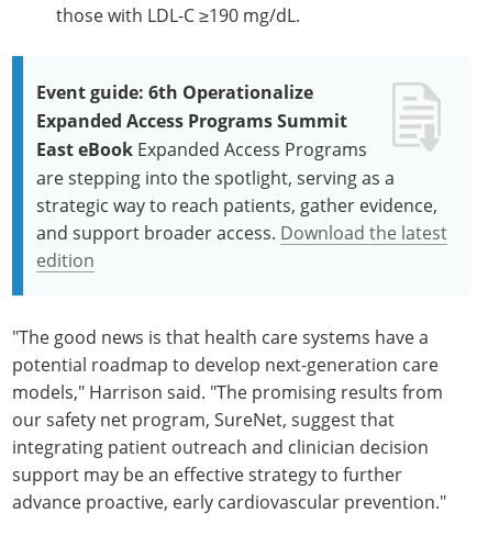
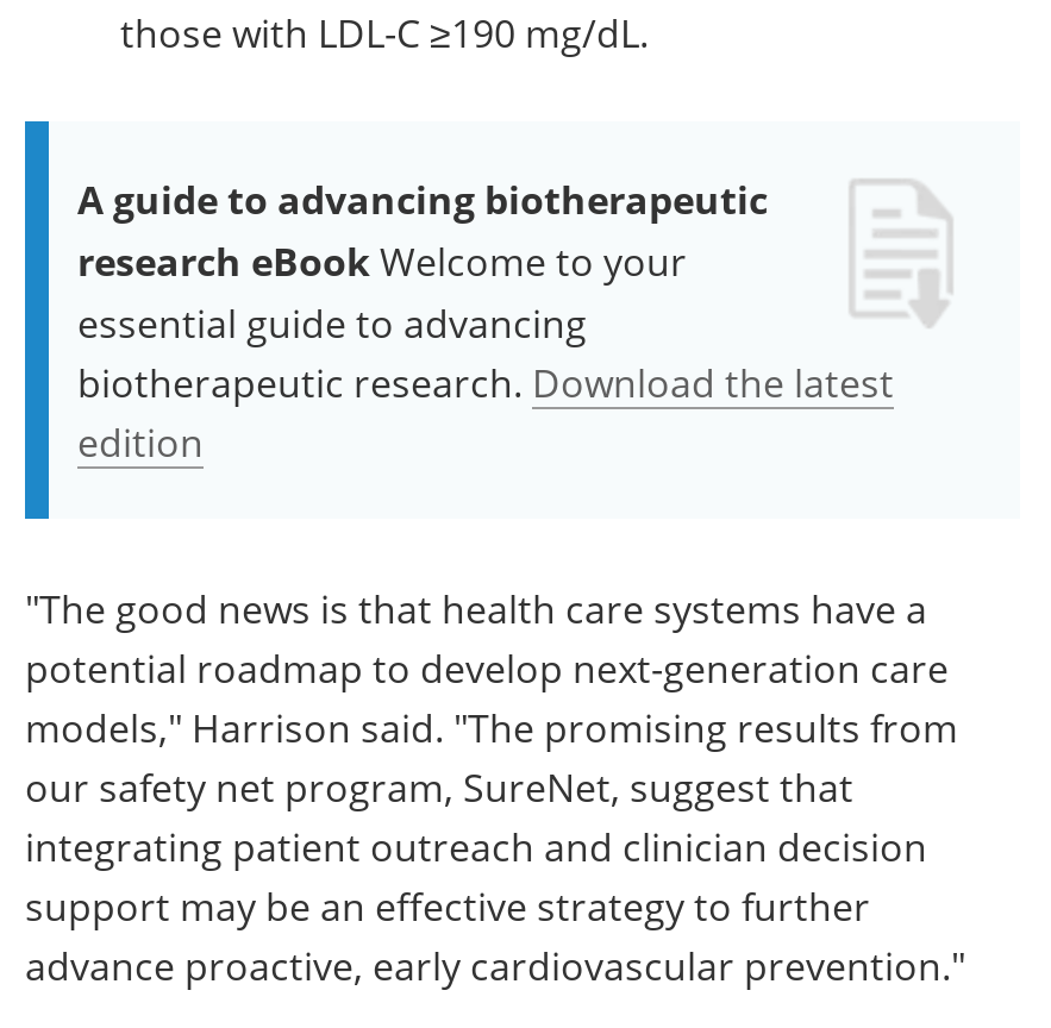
- Event guide: 6th Operationalize
- Expanded Access Programs Summit
- East eBook Expanded Access Programs
- are stepping into the spotlight, serving as a
- strategic way to reach patients, gather evidence,
- and support broader access. Download the latest
+ A guide to advancing biotherapeutic
+ research eBook Welcome to your
+ essential guide to advancing
+ biotherapeutic research. Download the latest
